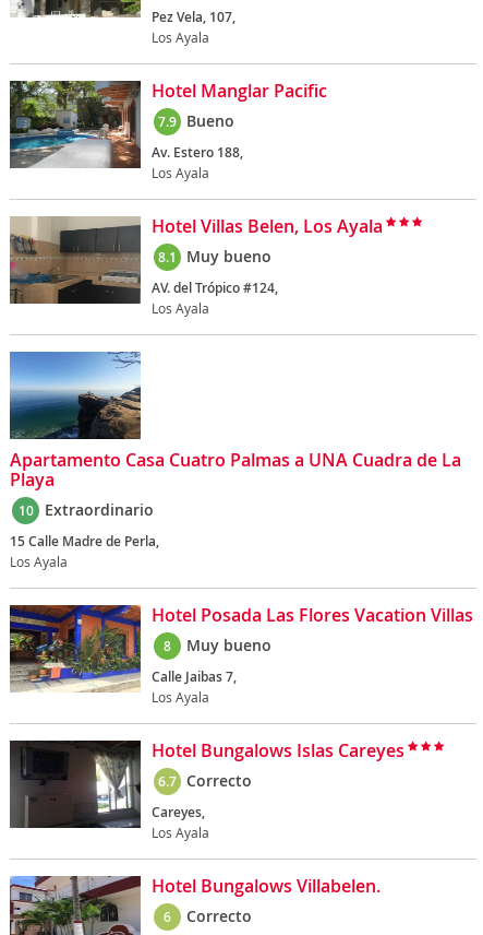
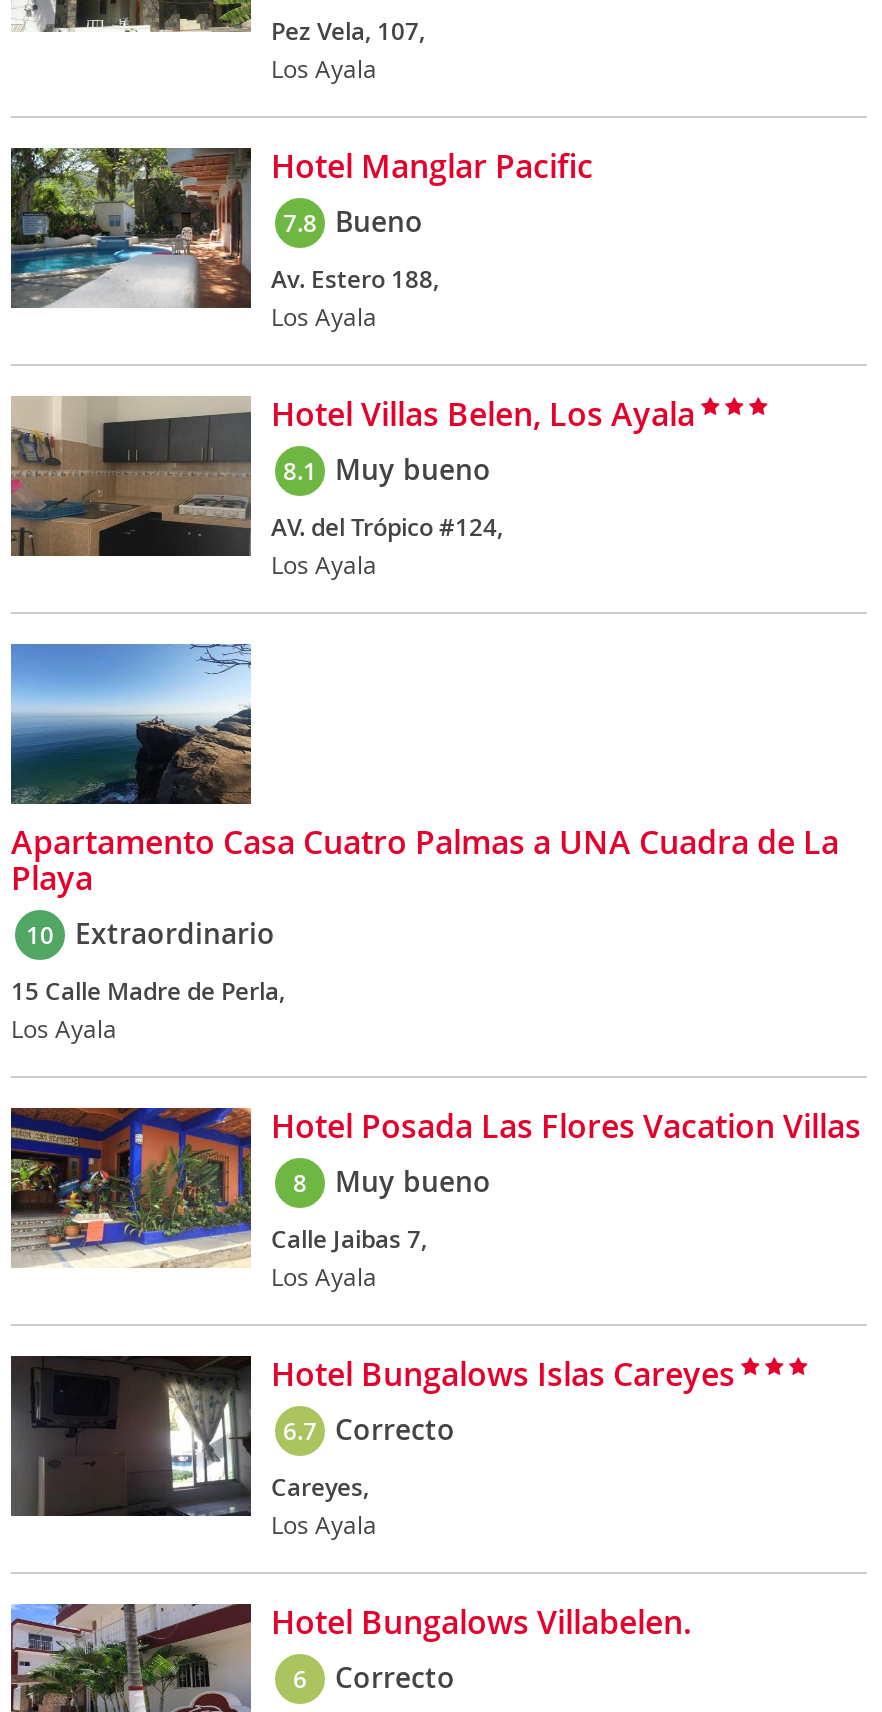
- 7.9 Bueno
+ 7.8 Bueno
